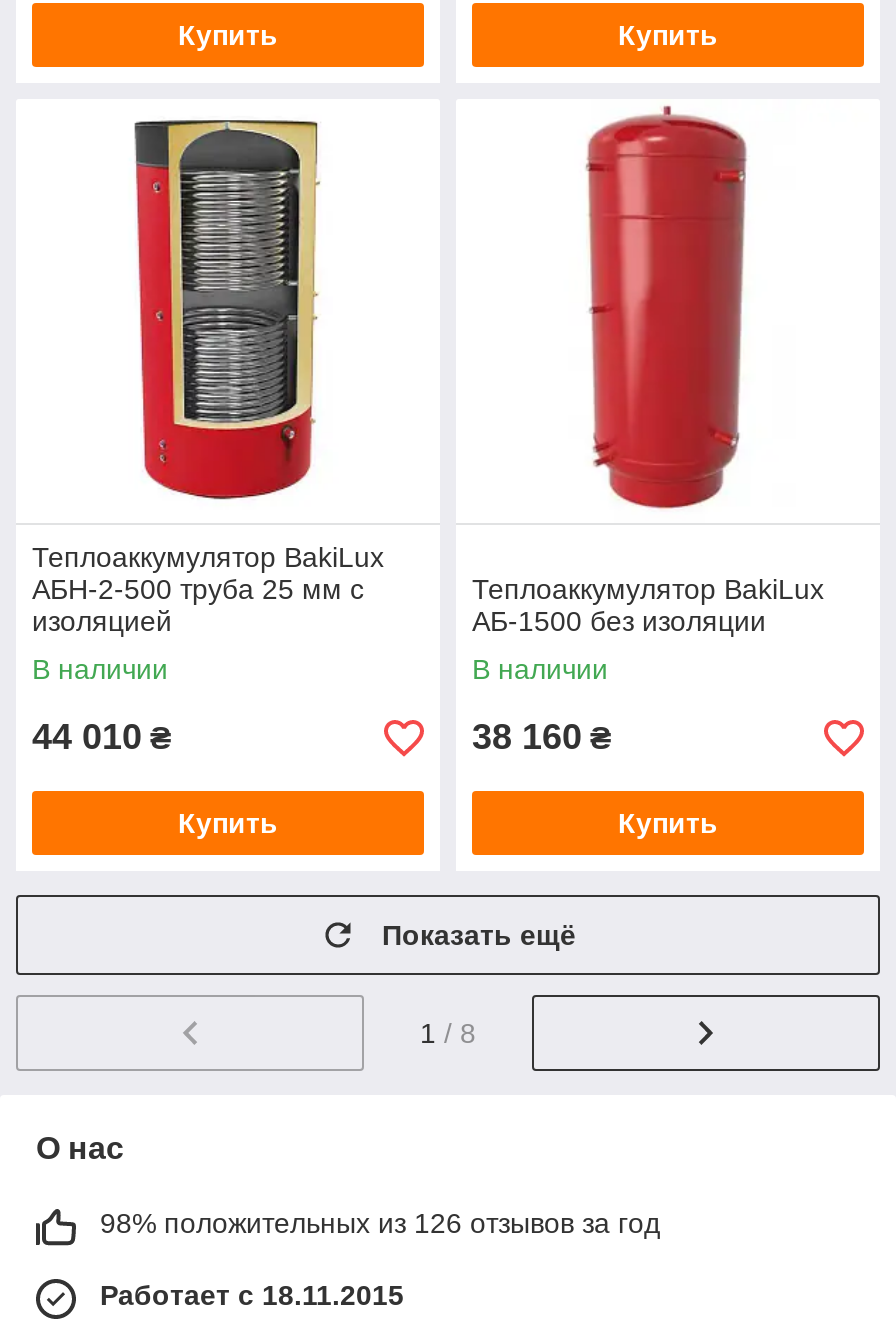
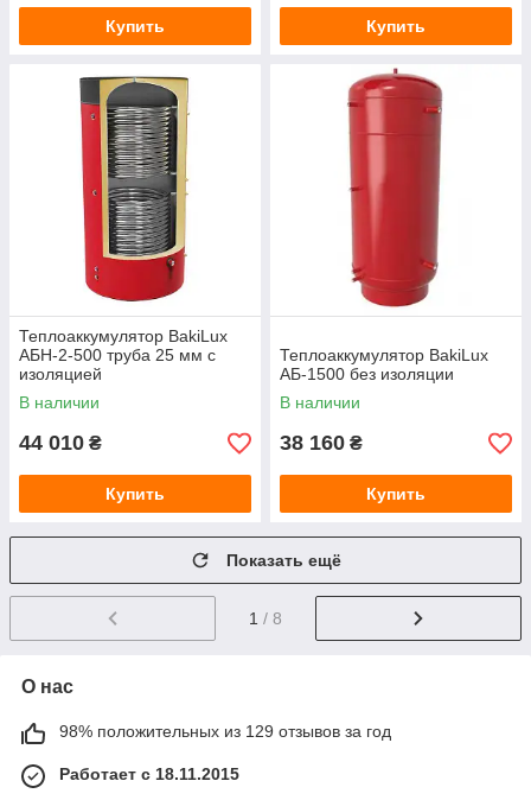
- 98% положительных из 126 отзывов за год
+ 98% положительных из 129 отзывов за год
